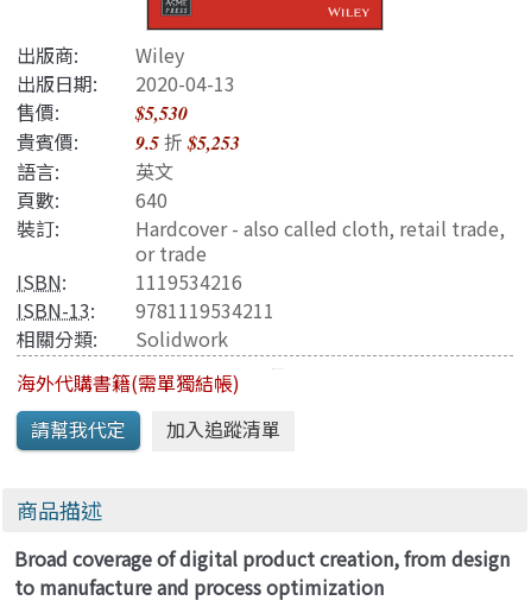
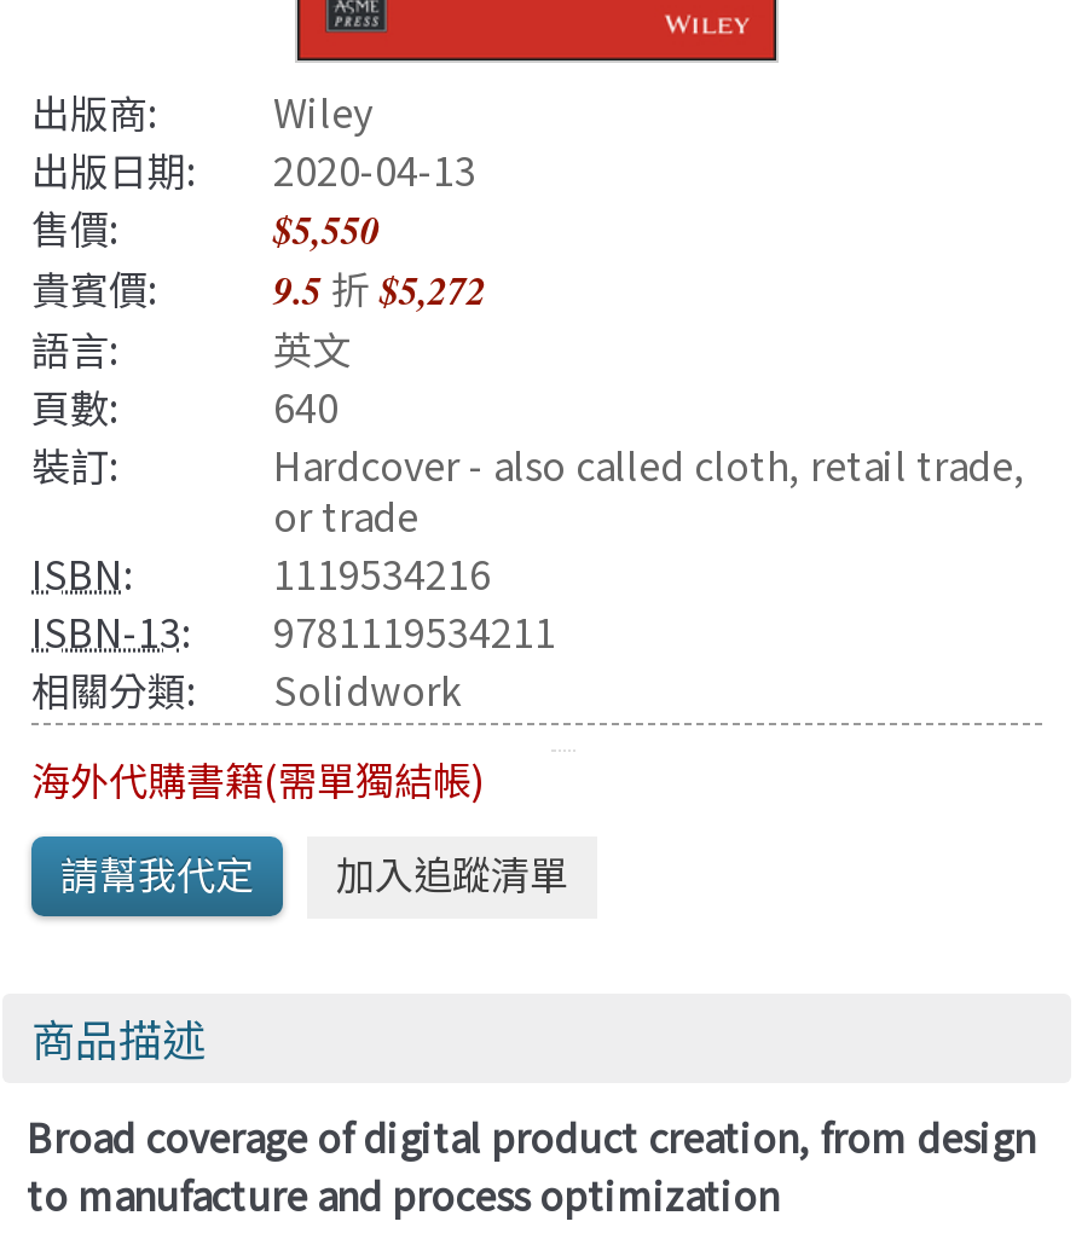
- $5,530
+ $5,550

- 貴賓價: 9.5折$5,253
+ 貴賓價: 9.5折$5,272
